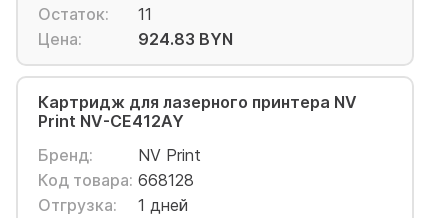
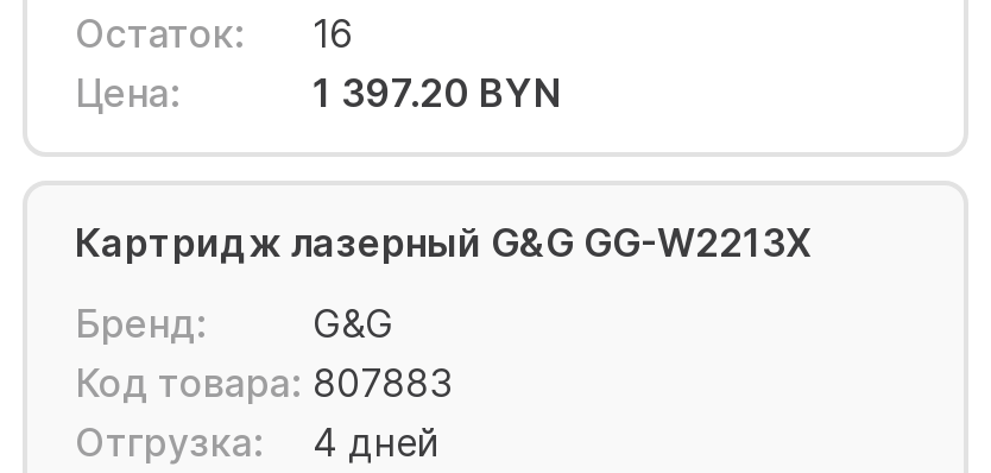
- Остаток: 11
+ Остаток: 16

- 924.83 BYN
+ 1 397.20 BYN

- Картридж для лазерного принтера NV
- Print NV-CE412AY
+ Картридж лазерный G&G GG-W2213X

- NV Print
- Код товара: 668128
+ G&G
+ Код товара: 807883

- Отгрузка: 1 дней
+ Отгрузка: 4 дней
